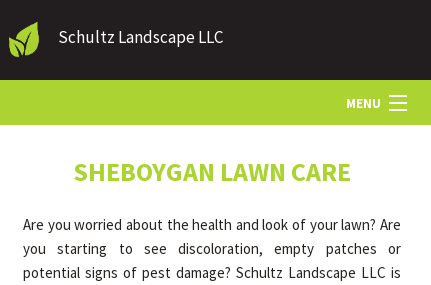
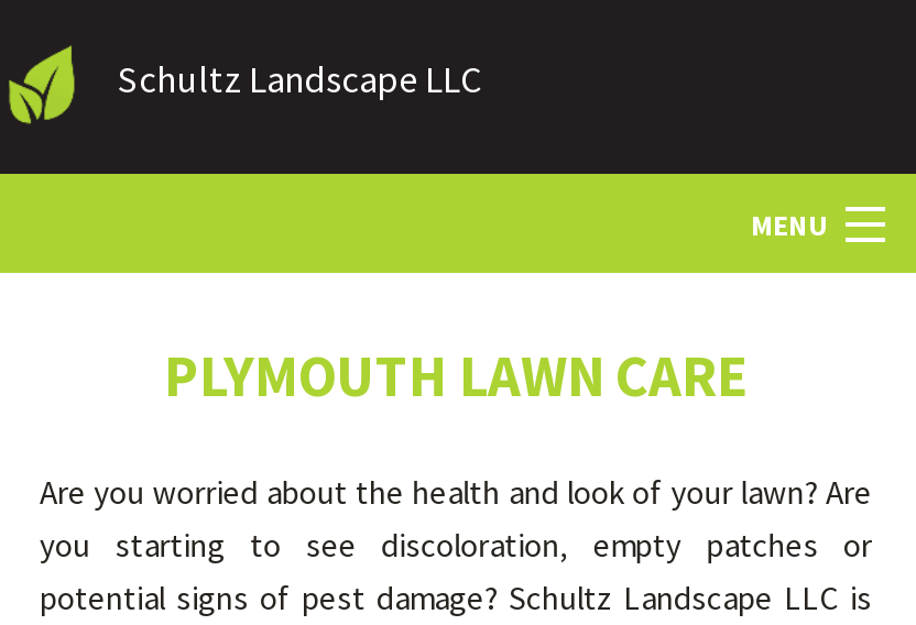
- SHEBOYGAN LAWN CARE
+ PLYMOUTH LAWN CARE
